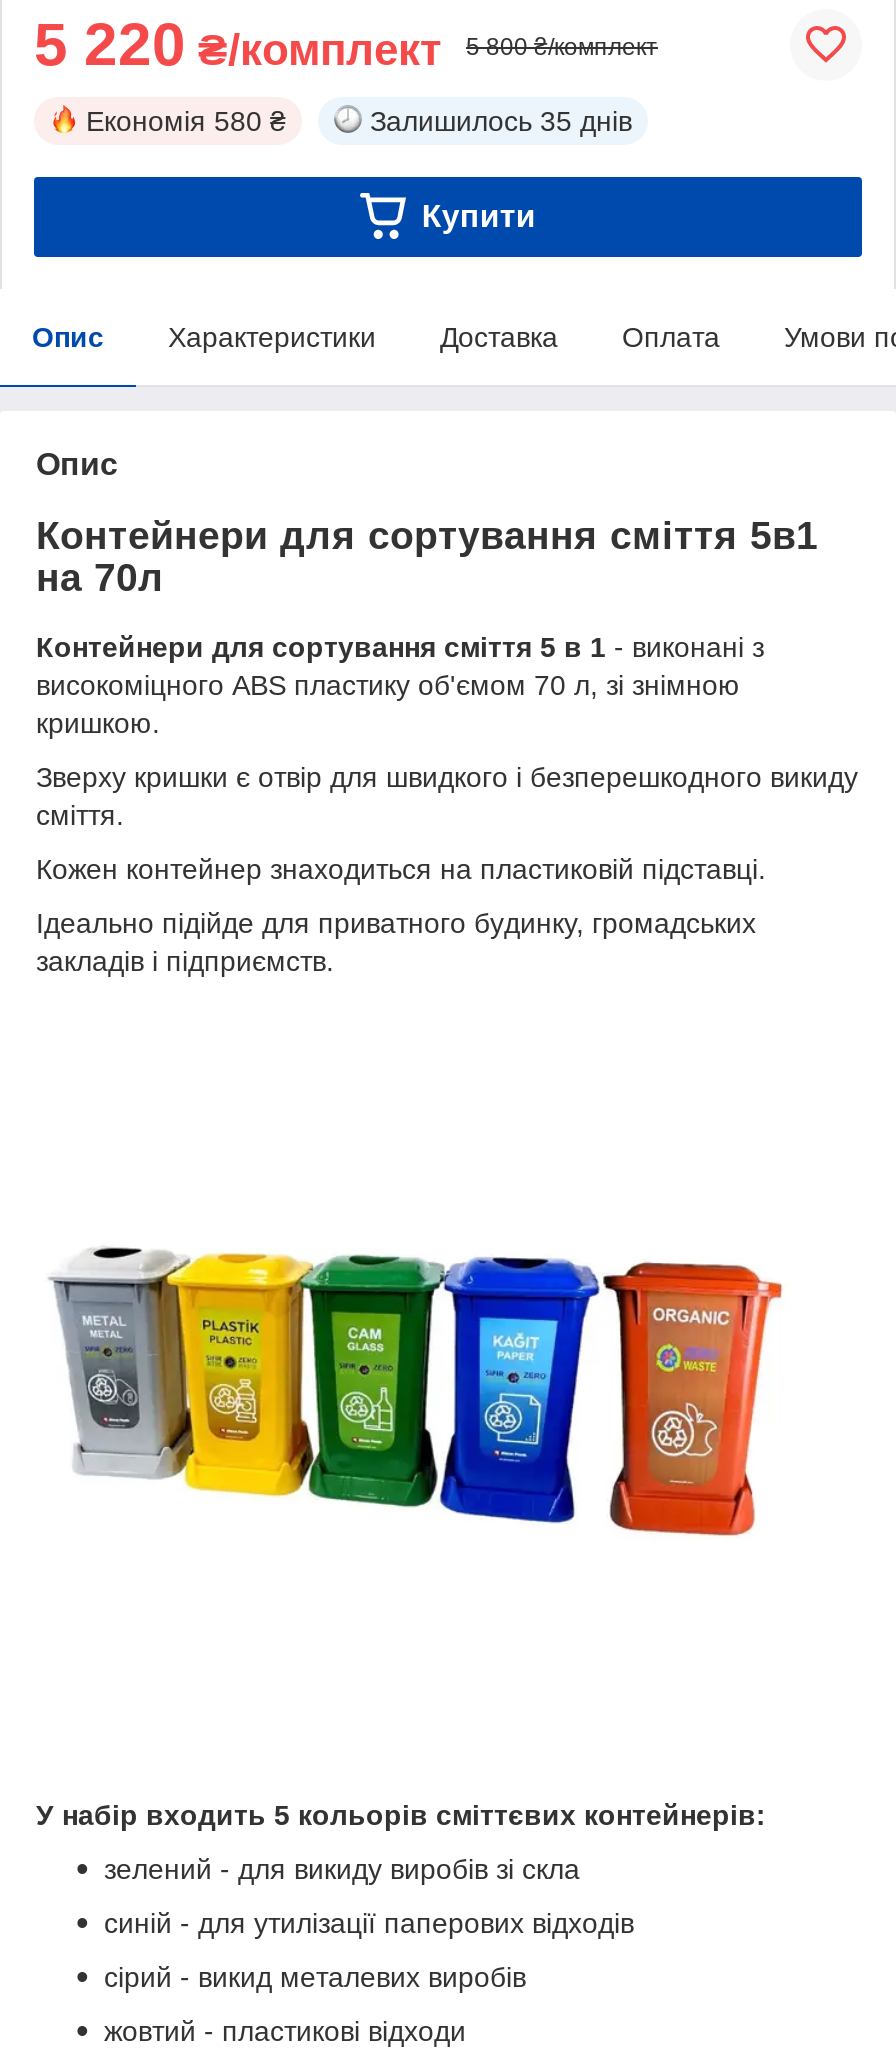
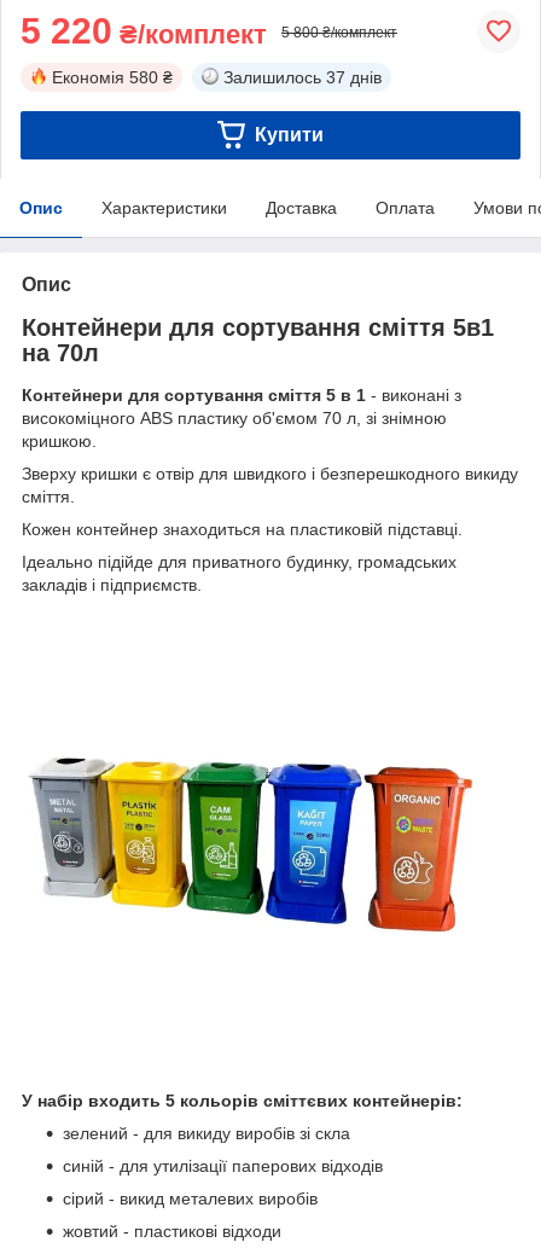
- Залишилось 35 днів
+ Залишилось 37 днів
